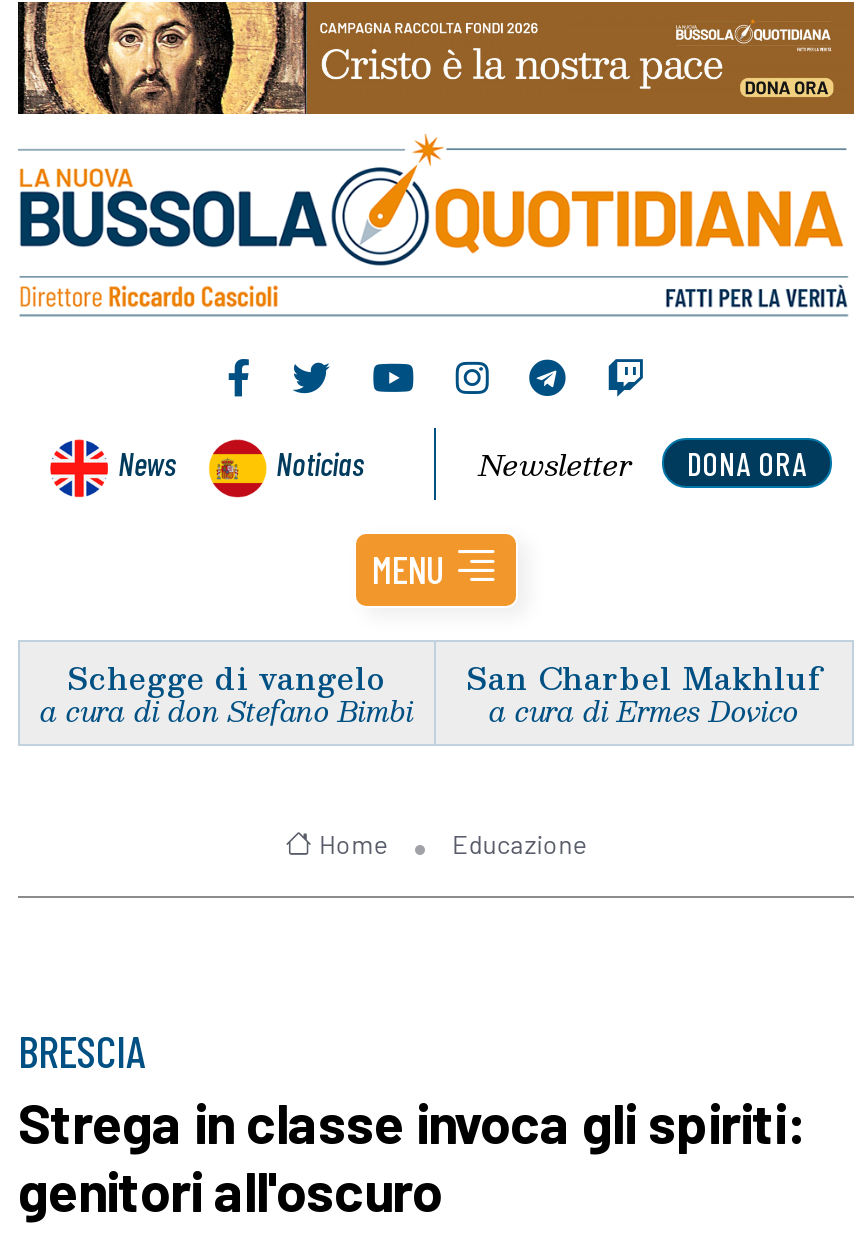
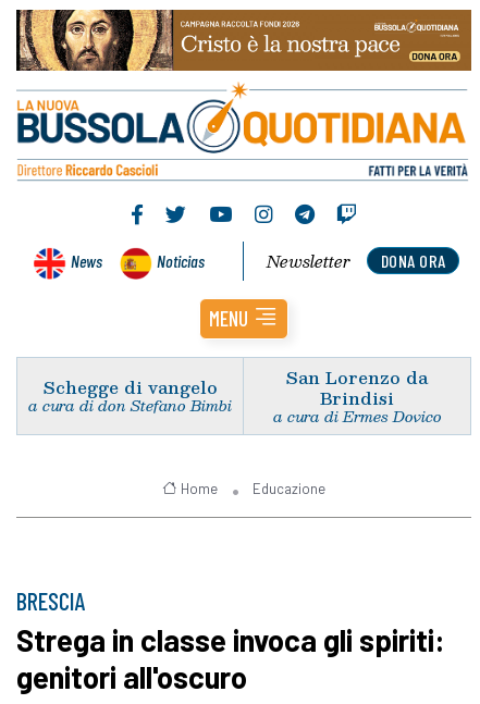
- San Charbel Makhluf
+ San Lorenzo da
+ Brindisi
